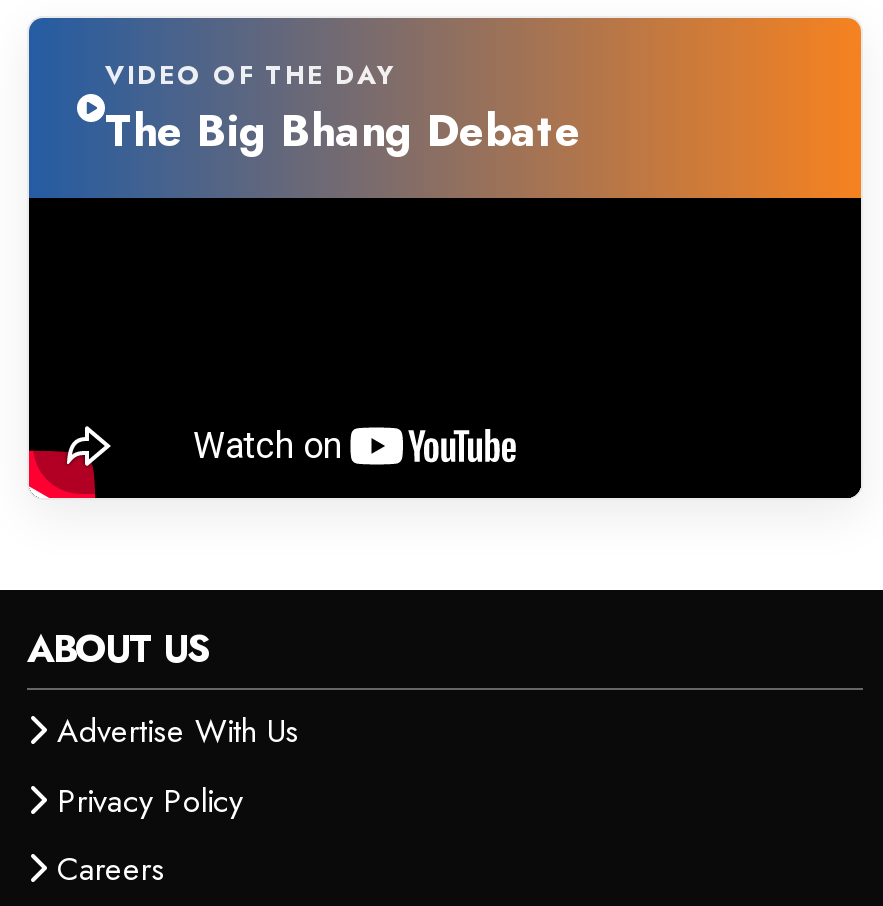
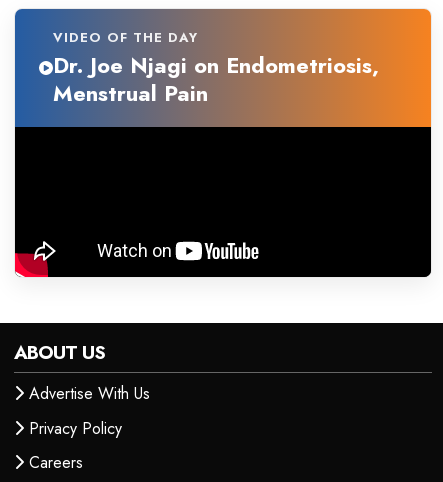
- The Big Bhang Debate
+ Dr. Joe Njagi on Endometriosis,
+ Menstrual Pain
